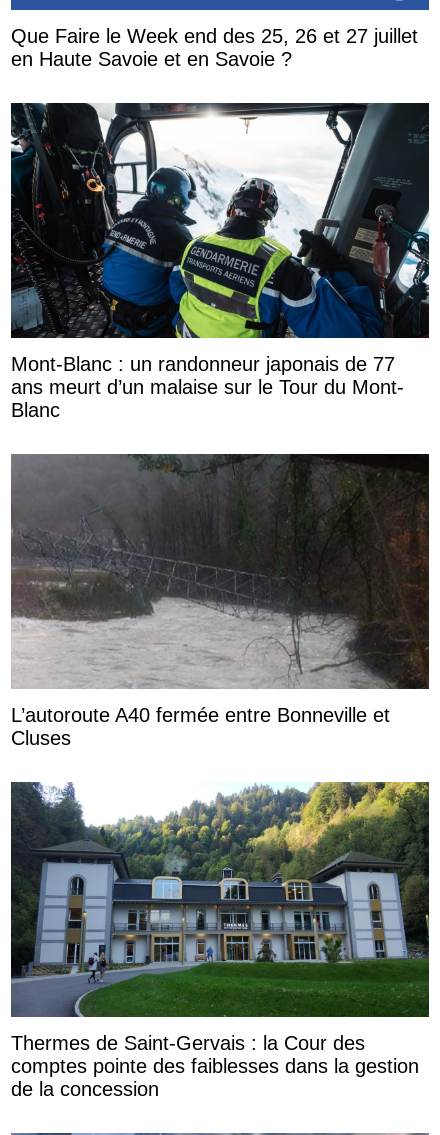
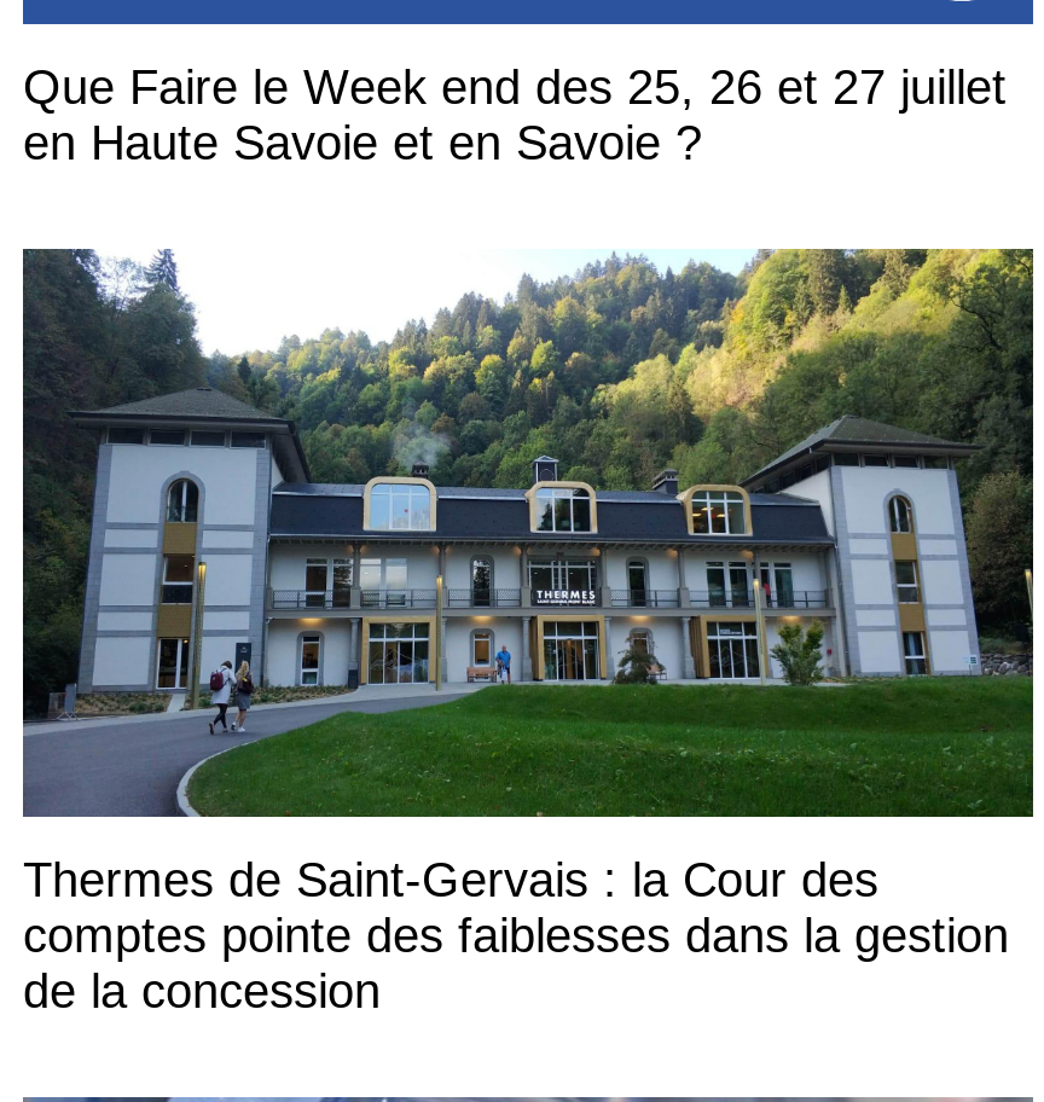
- [image]
- Mont-Blanc : un randonneur japonais de 77
- ans meurt d’un malaise sur le Tour du Mont-
- Blanc

- [image]
- L’autoroute A40 fermée entre Bonneville et
- Cluses
